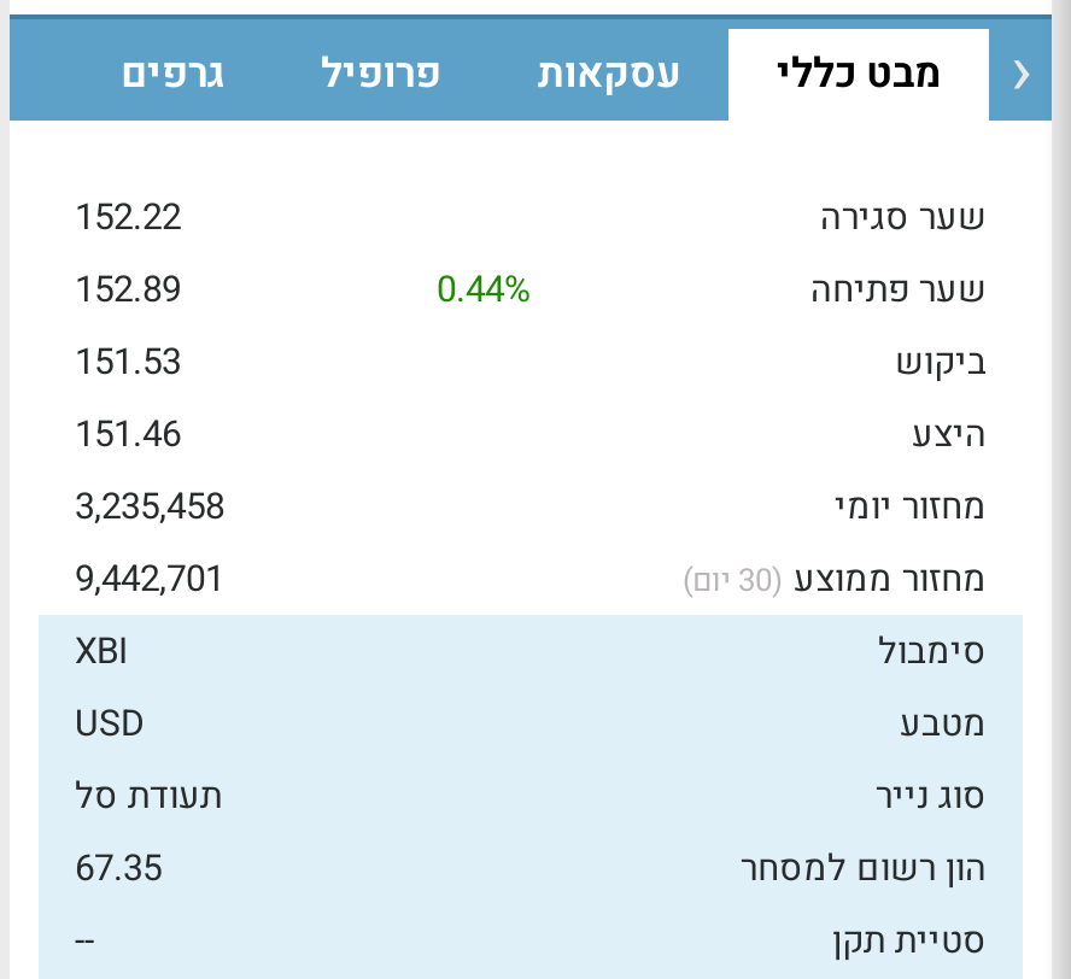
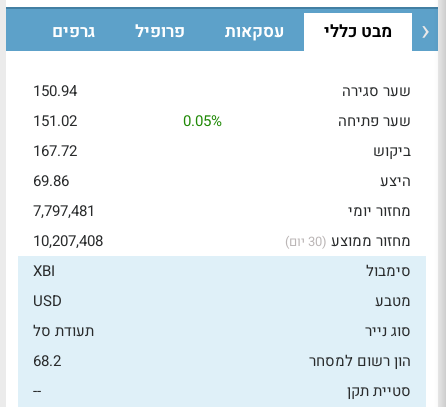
- 152.22
+ 150.94

- 152.89
+ 151.02

- 0.44%
+ 0.05%

- 151.53
+ 167.72

- 151.46
+ 69.86

- 3,235,458
+ 7,797,481

- 9,442,701
+ 10,207,408

- 67.35
+ 68.2
